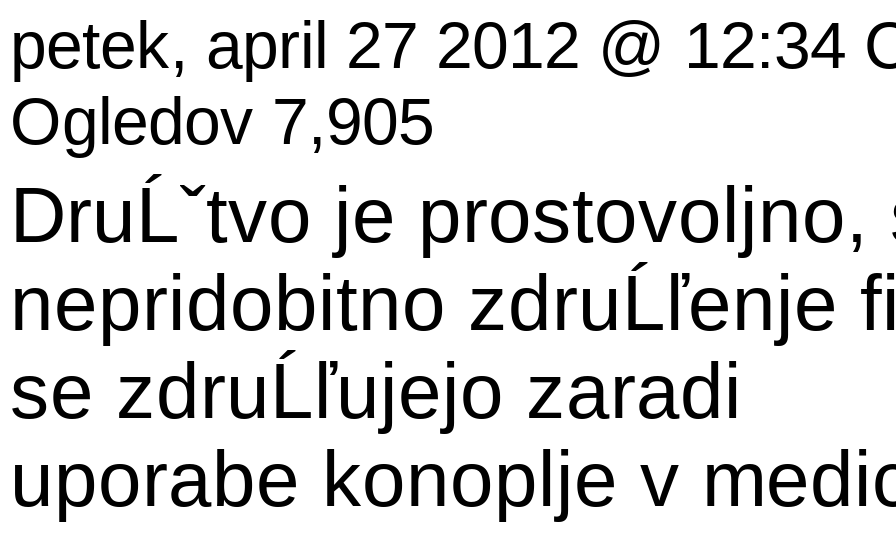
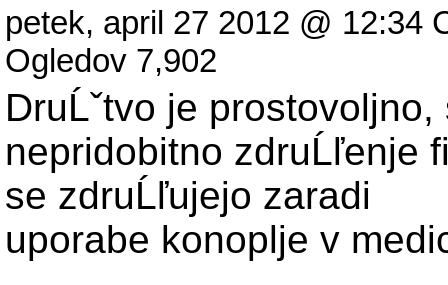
- Ogledov 7,905
+ Ogledov 7,902
